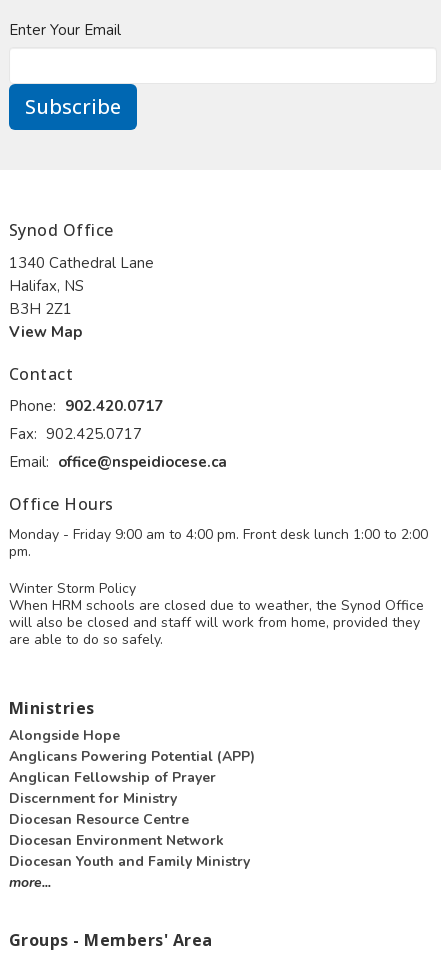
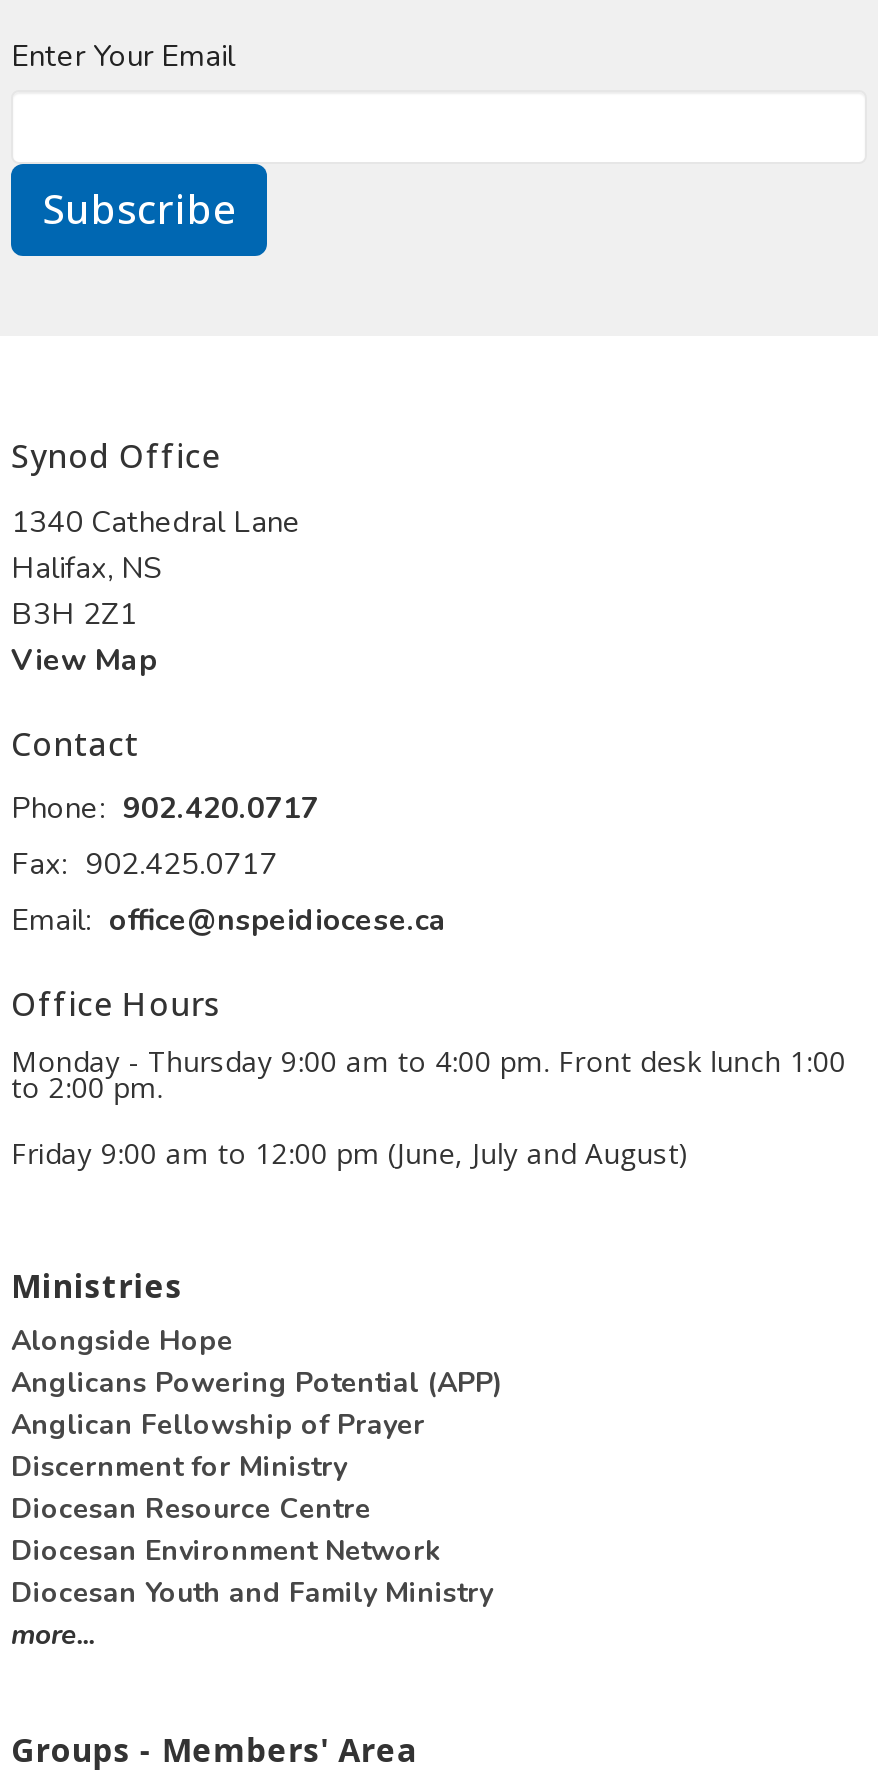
- Monday - Friday 9:00 am to 4:00 pm. Front desk lunch 1:00 to 2:00
- pm.
+ Monday - Thursday 9:00 am to 4:00 pm. Front desk lunch 1:00
+ to 2:00 pm.

- Winter Storm Policy
- When HRM schools are closed due to weather, the Synod Office
- will also be closed and staff will work from home, provided they
- are able to do so safely.
+ Friday 9:00 am to 12:00 pm (June, July and August)
